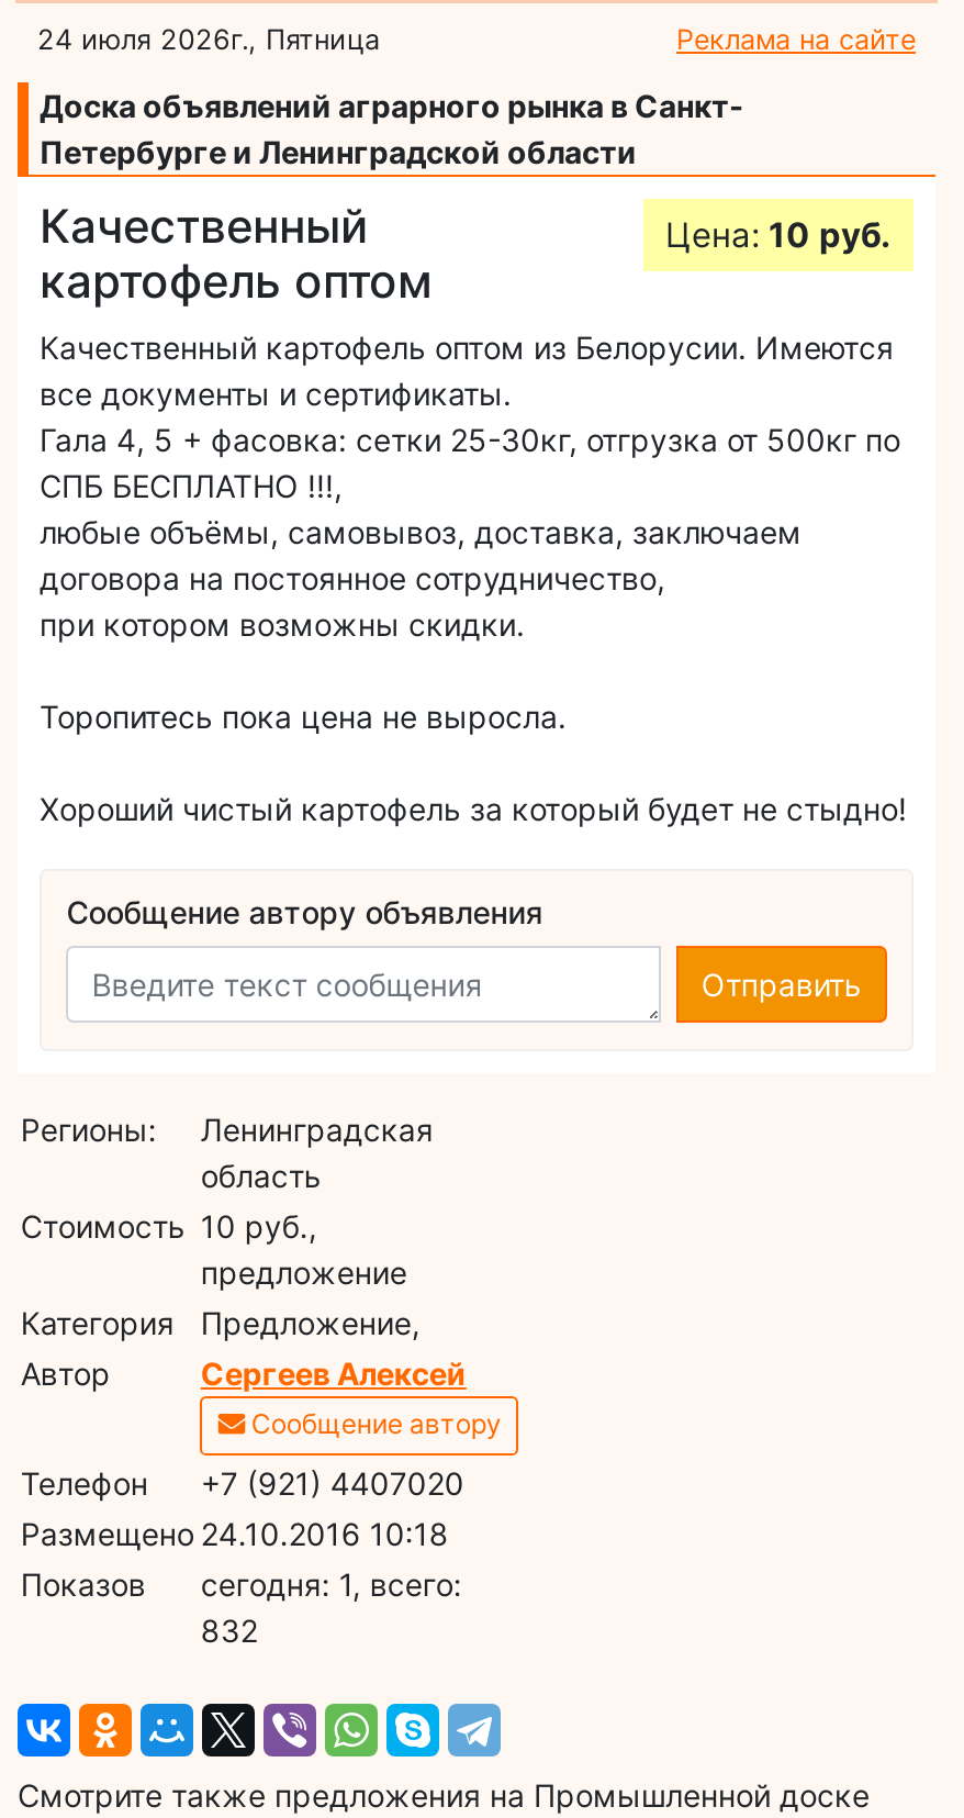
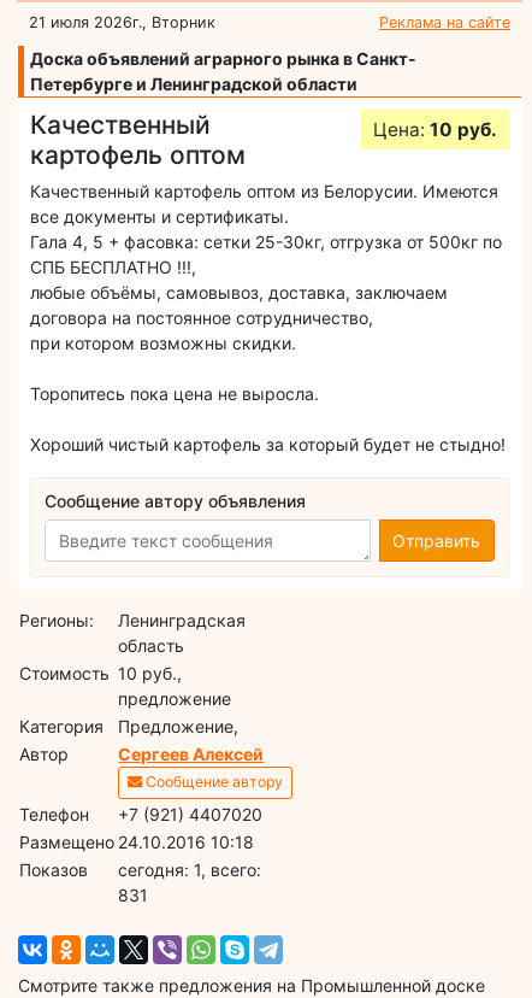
- 24 июля 2026г., Пятница
+ 21 июля 2026г., Вторник

- 832
+ 831
